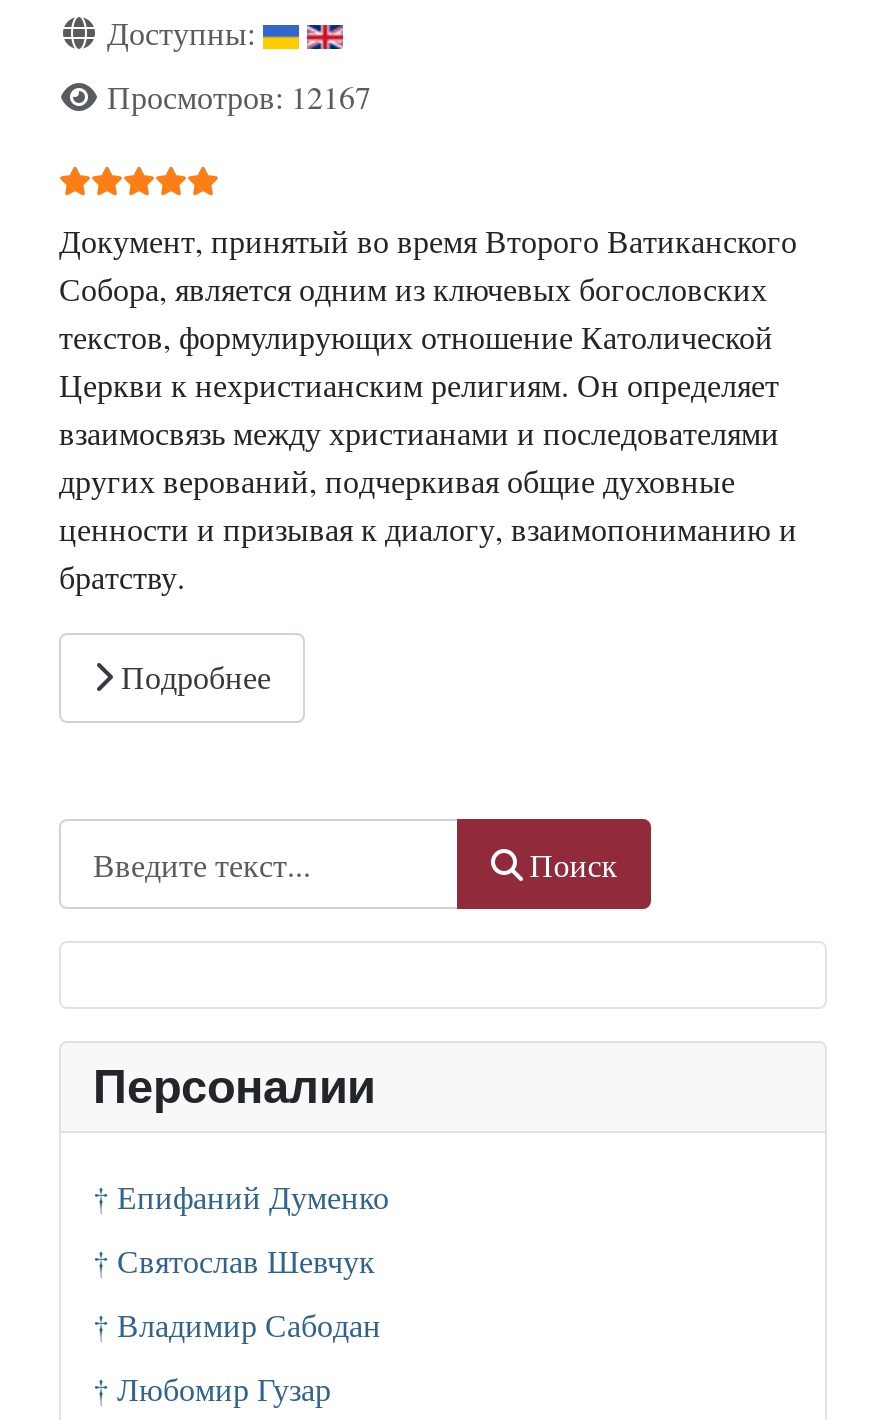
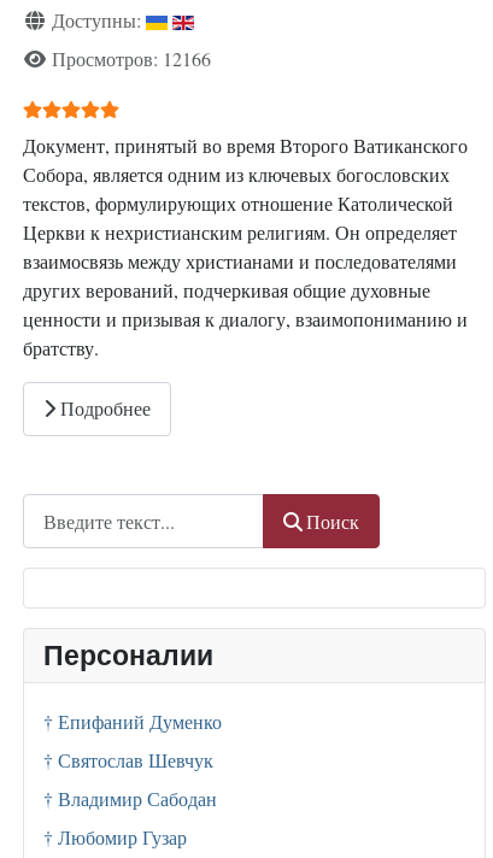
- Просмотров: 12167
+ Просмотров: 12166
